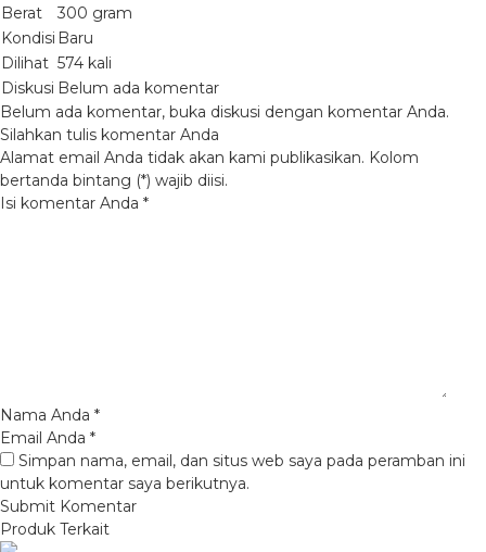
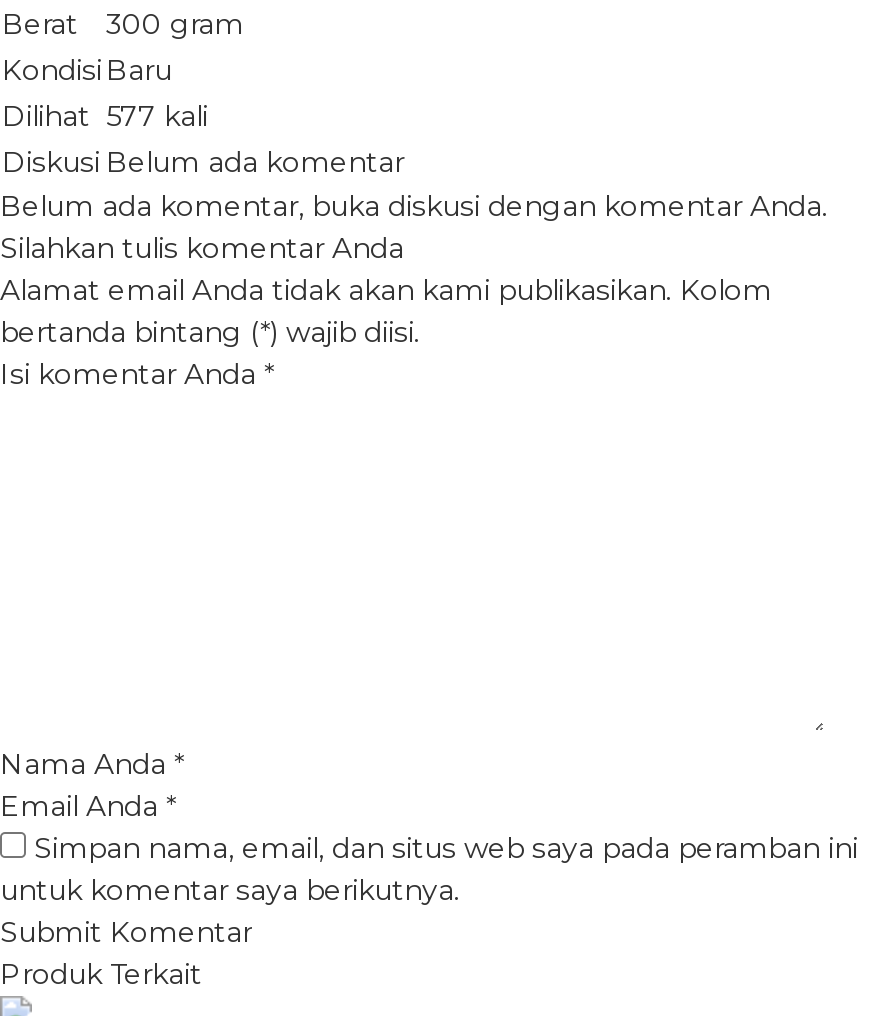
- Dilihat 574 kali
+ Dilihat 577 kali
